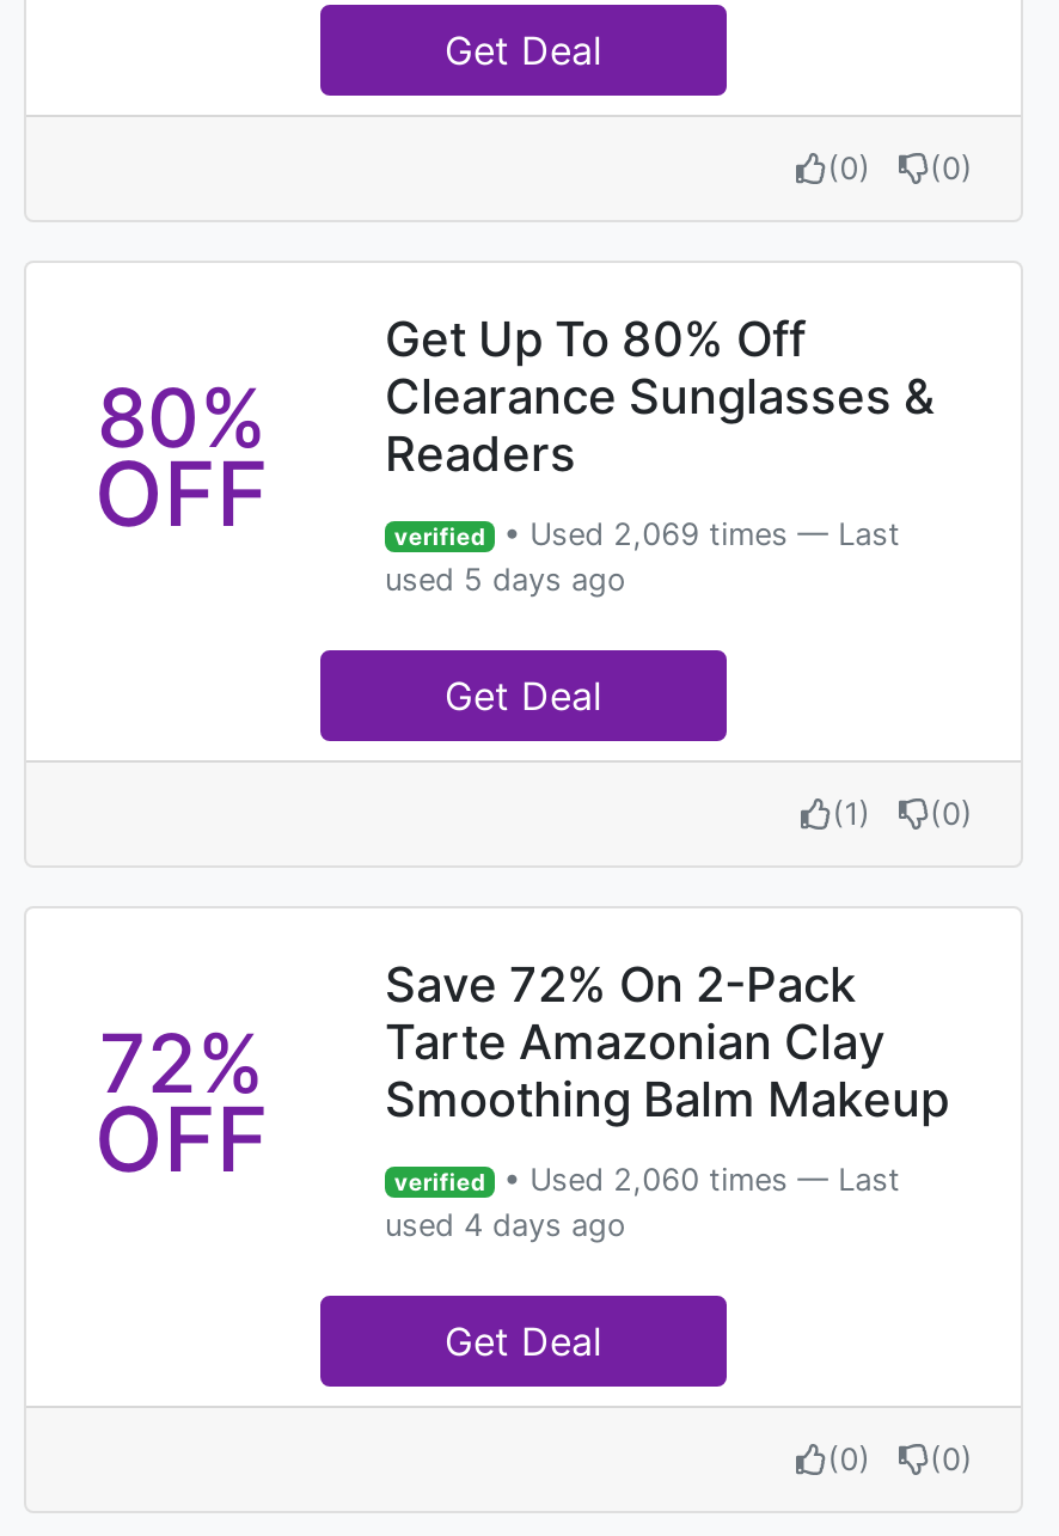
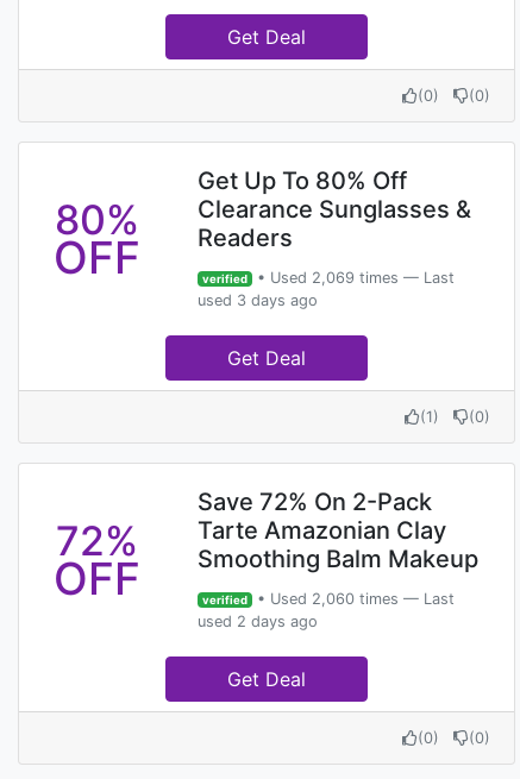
- used 5 days ago
+ used 3 days ago

- used 4 days ago
+ used 2 days ago
